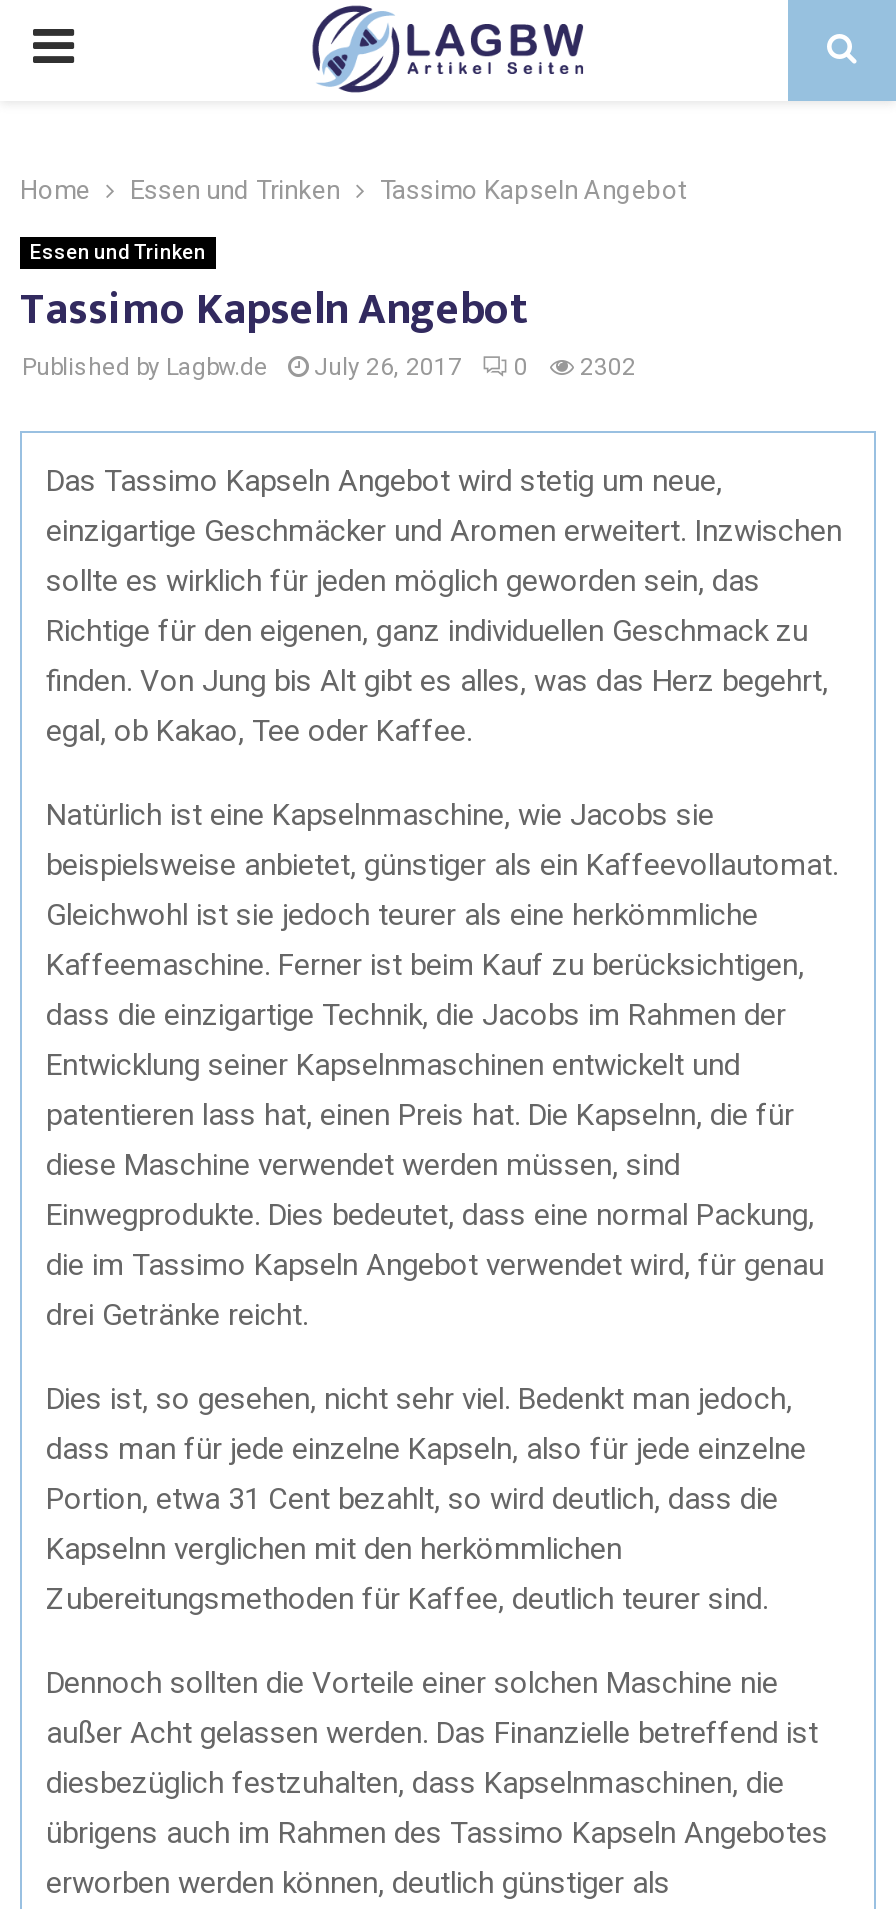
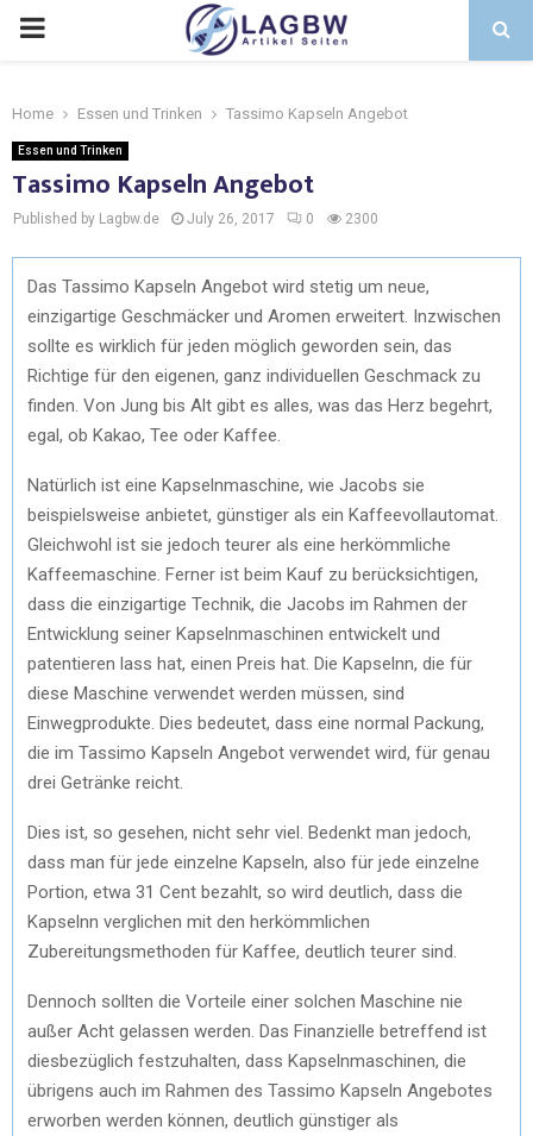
- Published by Lagbw.de July 26, 2017 0 2302
+ Published by Lagbw.de July 26, 2017 0 2300
